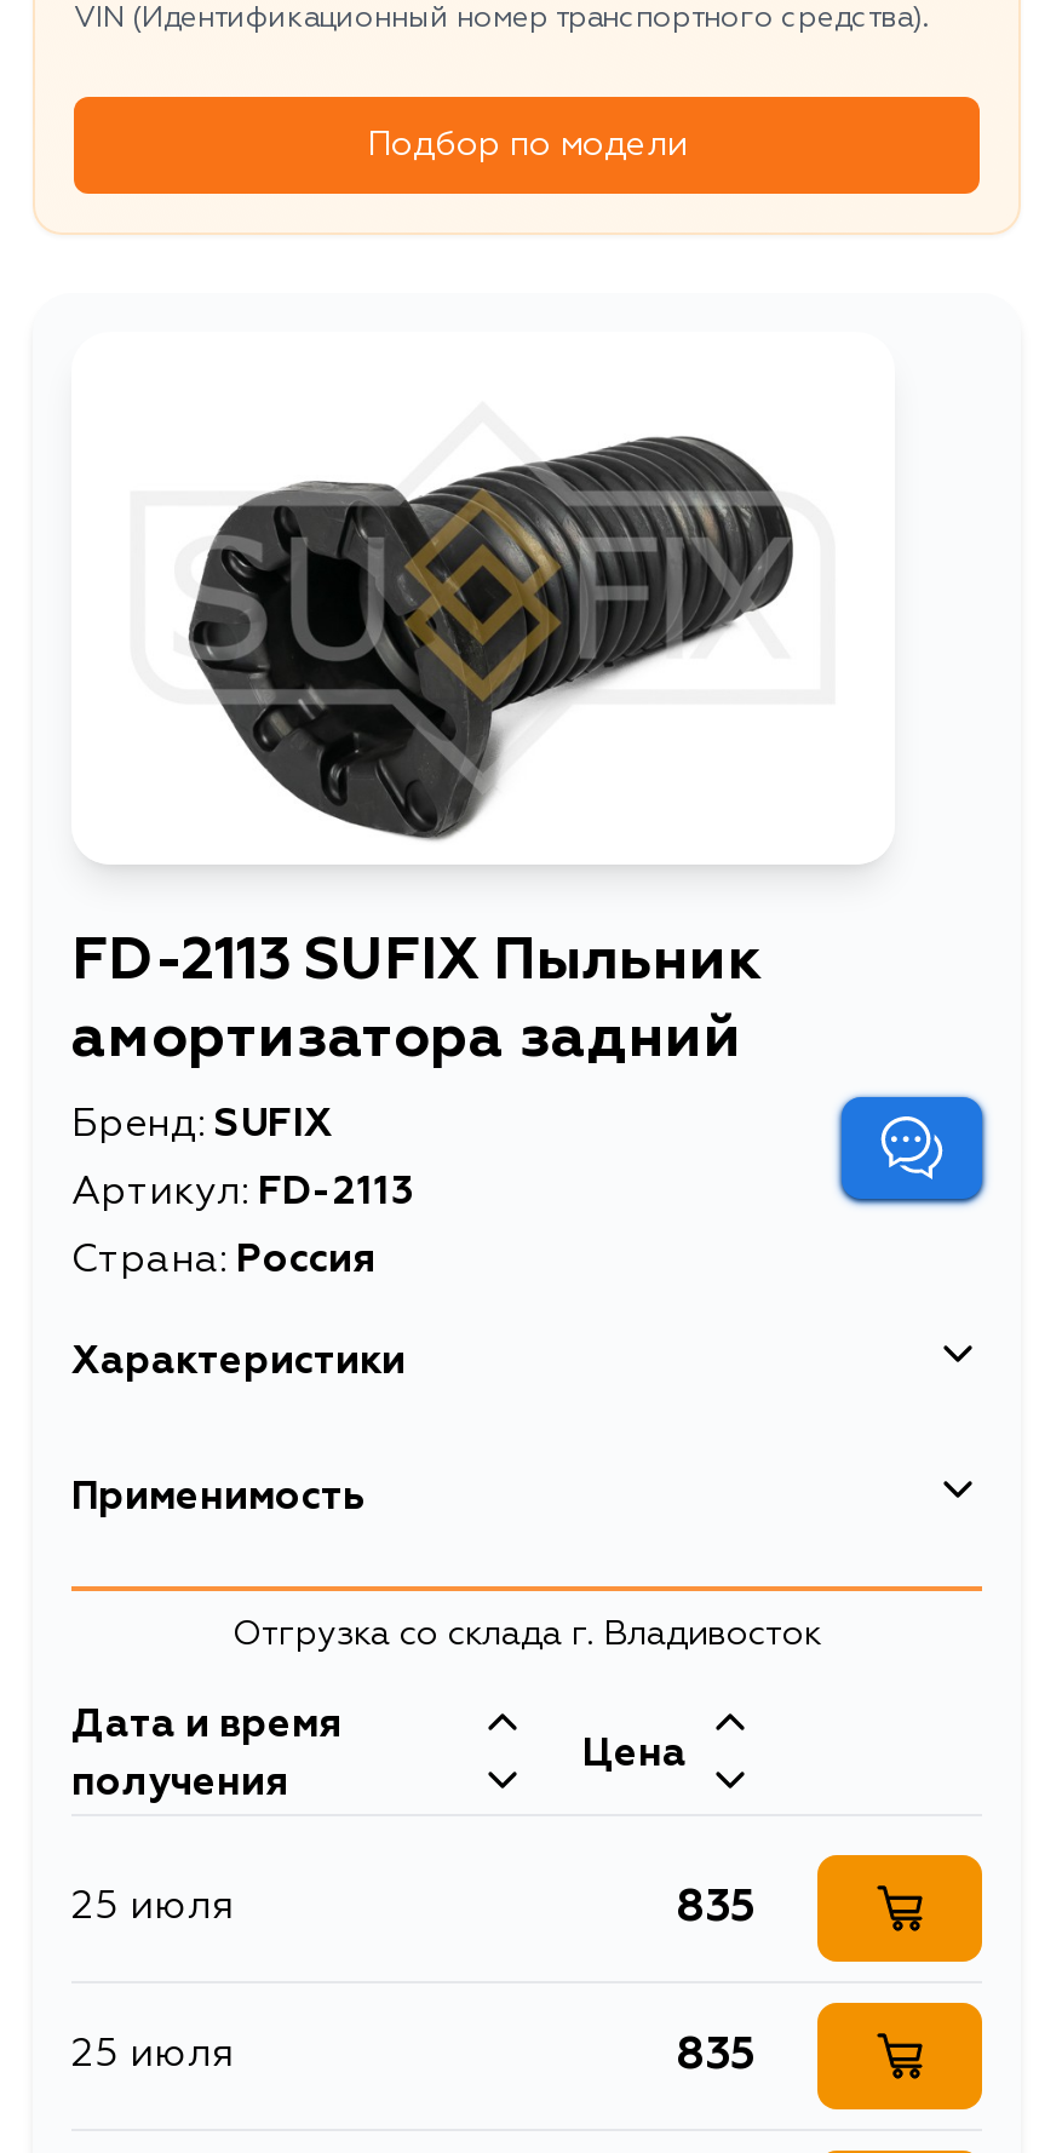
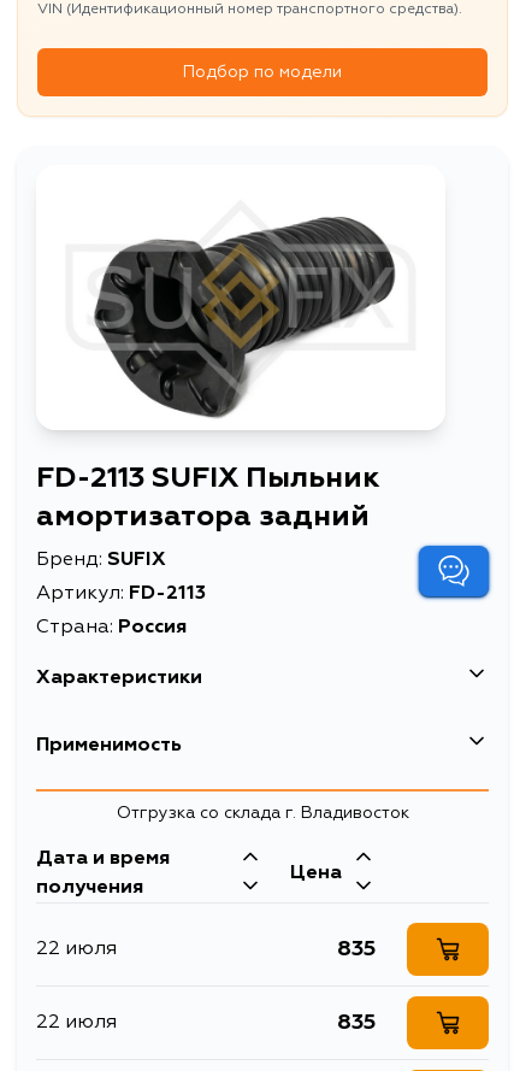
- 25 июля
+ 22 июля

- 25 июля
+ 22 июля
